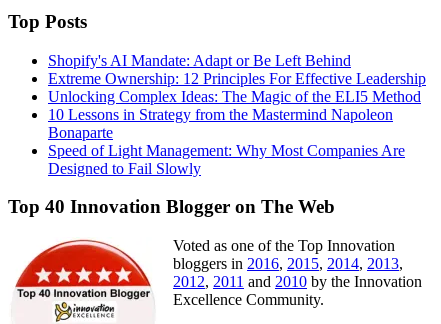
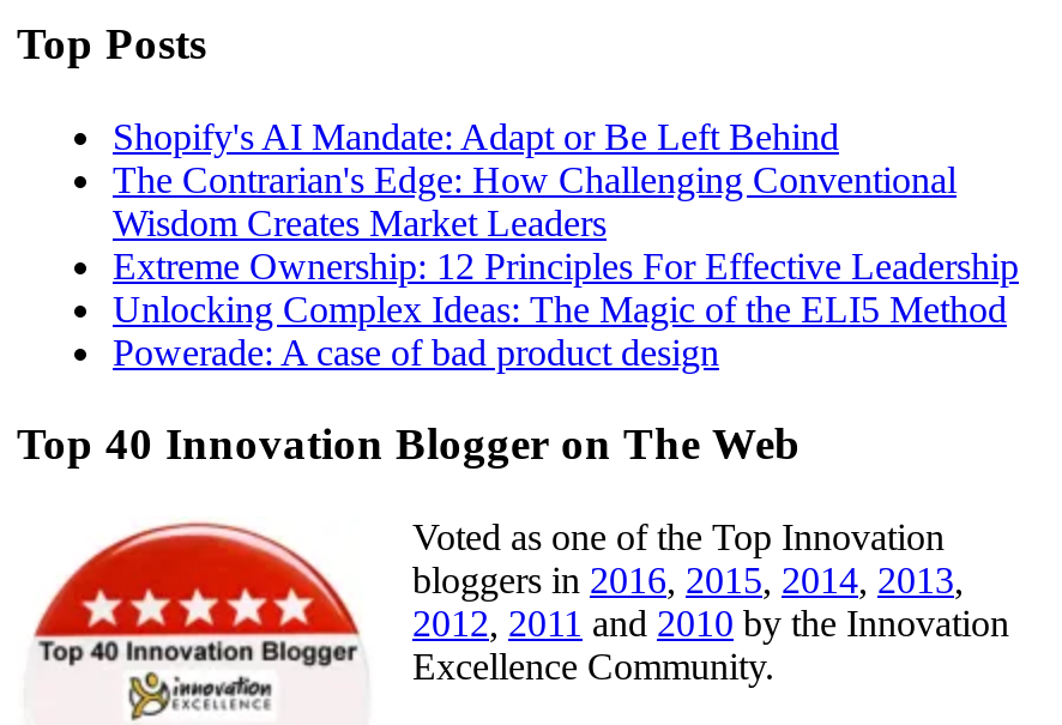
+ The Contrarian's Edge: How Challenging Conventional
+ Wisdom Creates Market Leaders

moved down: Extreme Ownership: 12 Principles For Effective Leadership | Unlocking Complex Ideas: The Magic of the ELI5 Method

- 10 Lessons in Strategy from the Mastermind Napoleon
- Bonaparte
- Speed of Light Management: Why Most Companies Are
- Designed to Fail Slowly
+ Powerade: A case of bad product design
